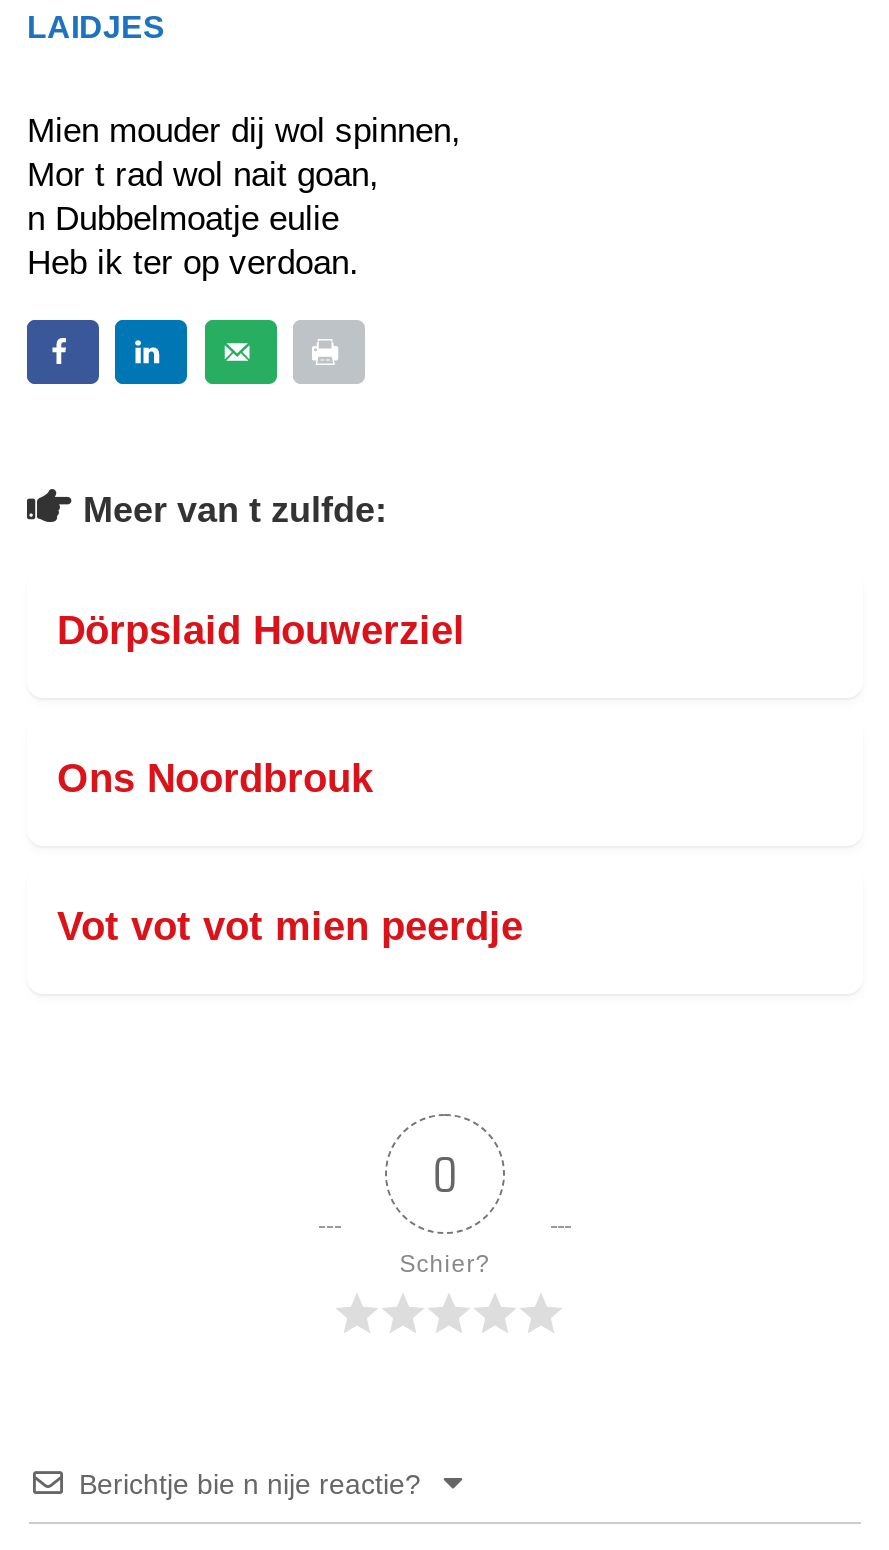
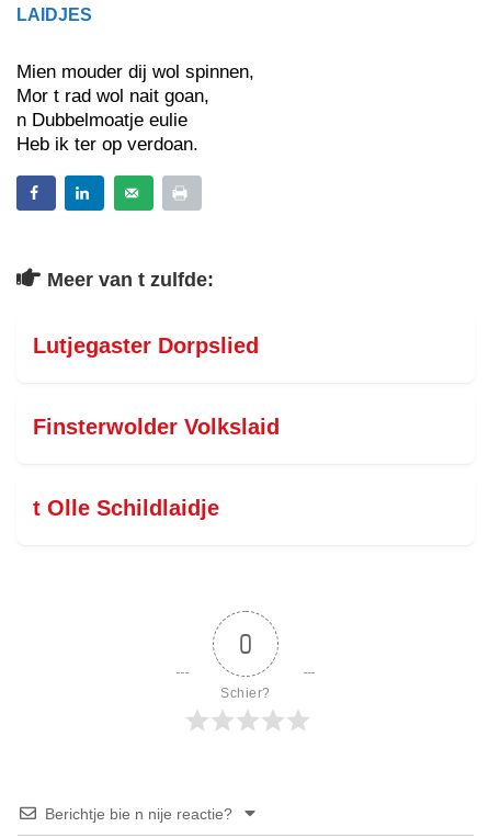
- Dörpslaid Houwerziel
+ Lutjegaster Dorpslied

- Ons Noordbrouk
+ Finsterwolder Volkslaid

- Vot vot vot mien peerdje
+ t Olle Schildlaidje
